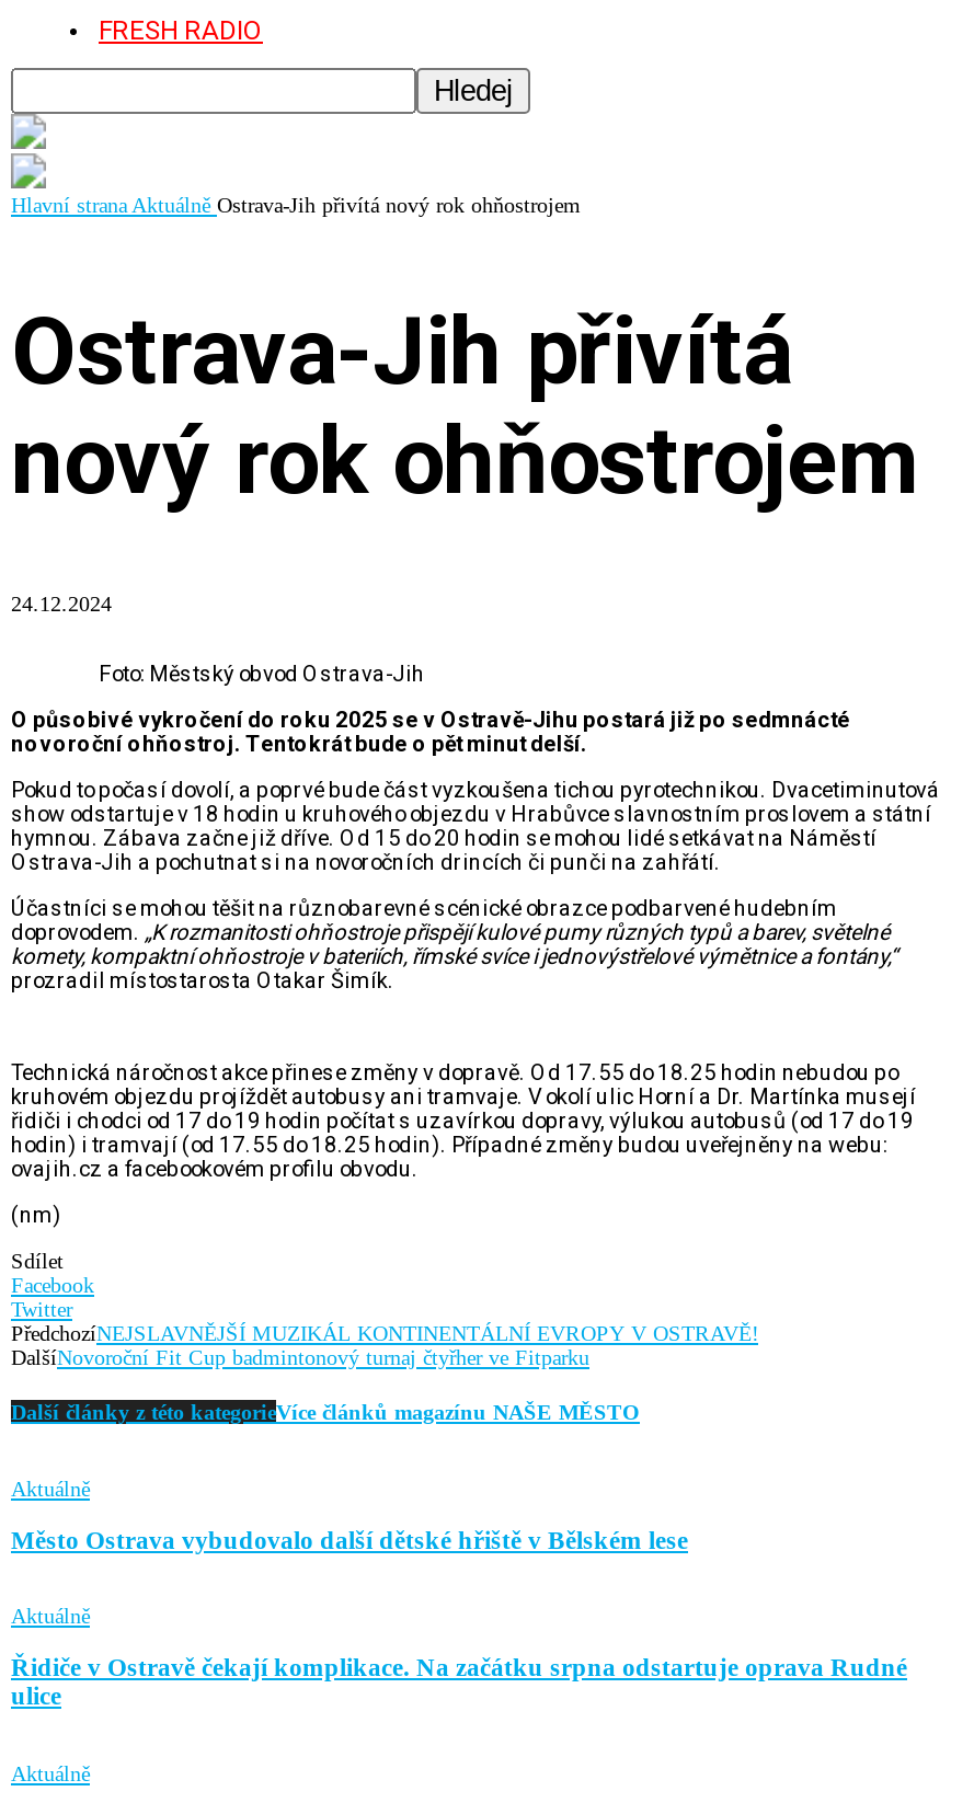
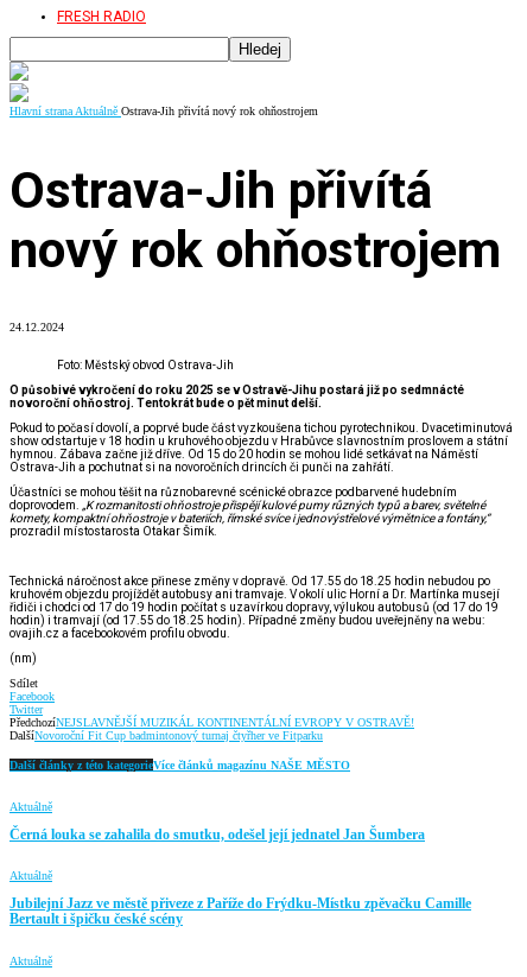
- Město Ostrava vybudovalo další dětské hřiště v Bělském lese
+ Černá louka se zahalila do smutku, odešel její jednatel Jan Šumbera

- Řidiče v Ostravě čekají komplikace. Na začátku srpna odstartuje oprava Rudné
- ulice
+ Jubilejní Jazz ve městě přiveze z Paříže do Frýdku-Místku zpěvačku Camille
+ Bertault i špičku české scény
